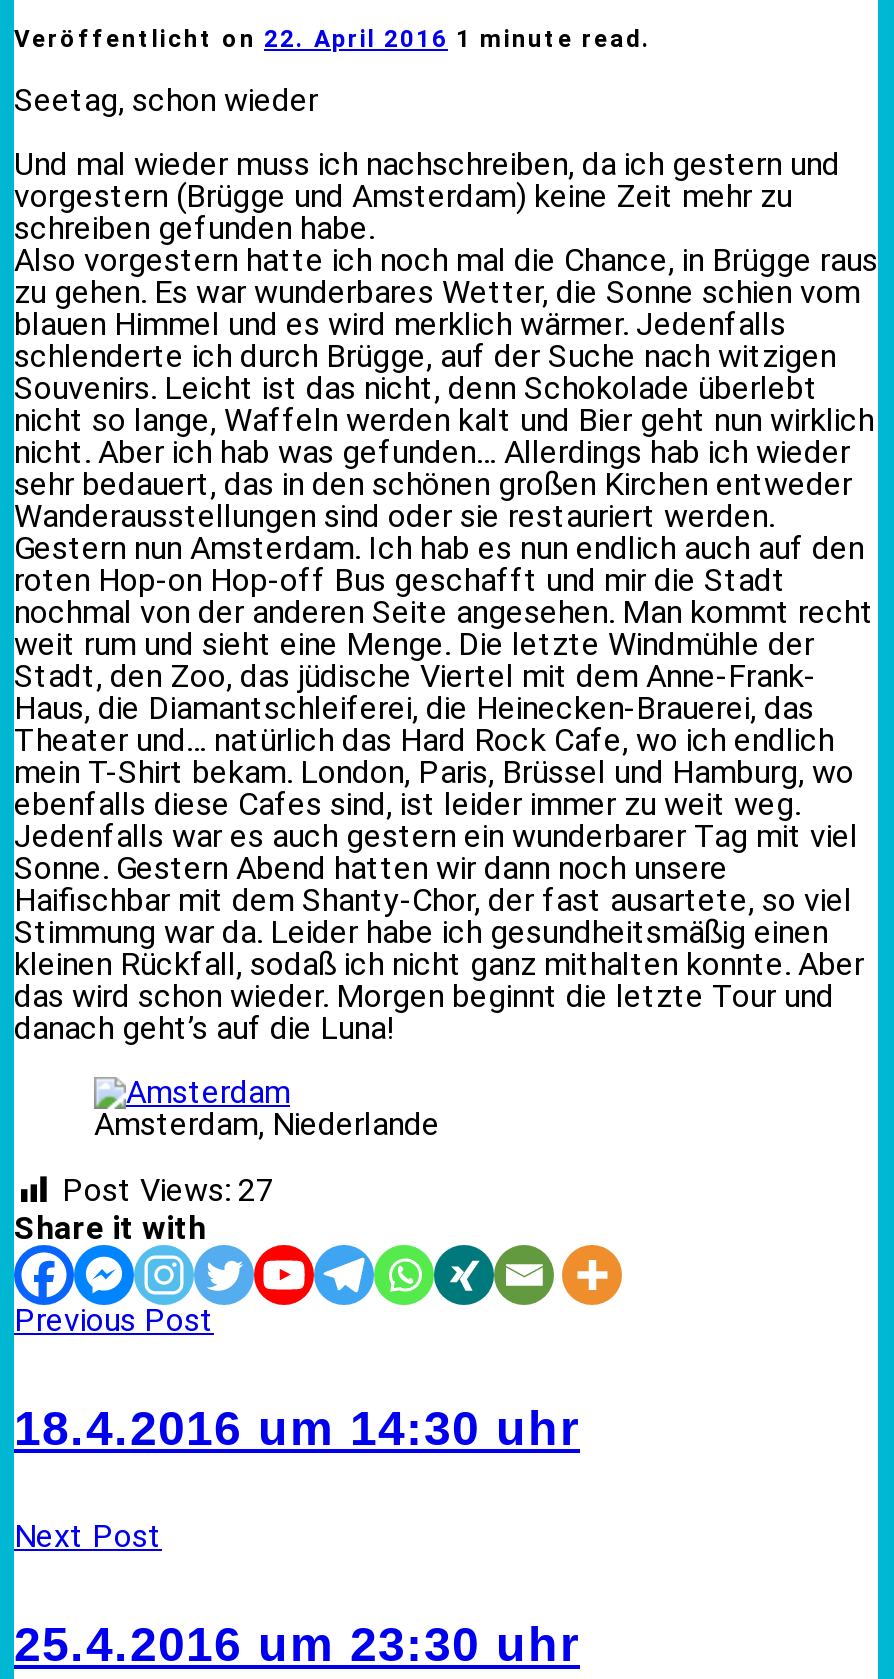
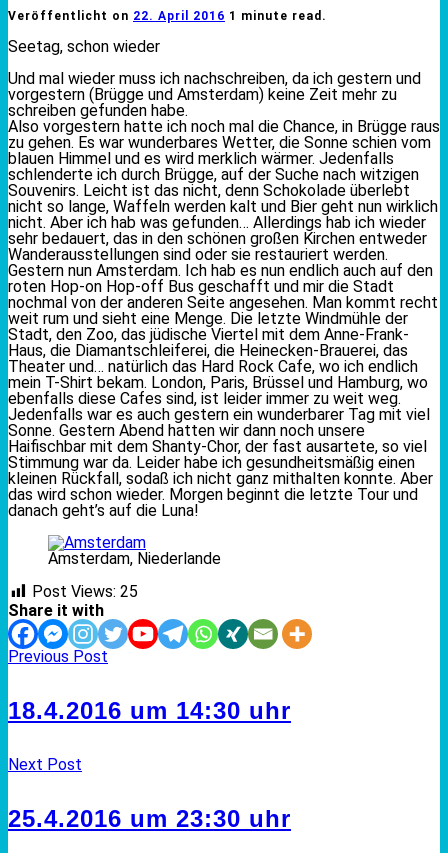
- Post Views: 27
+ Post Views: 25
